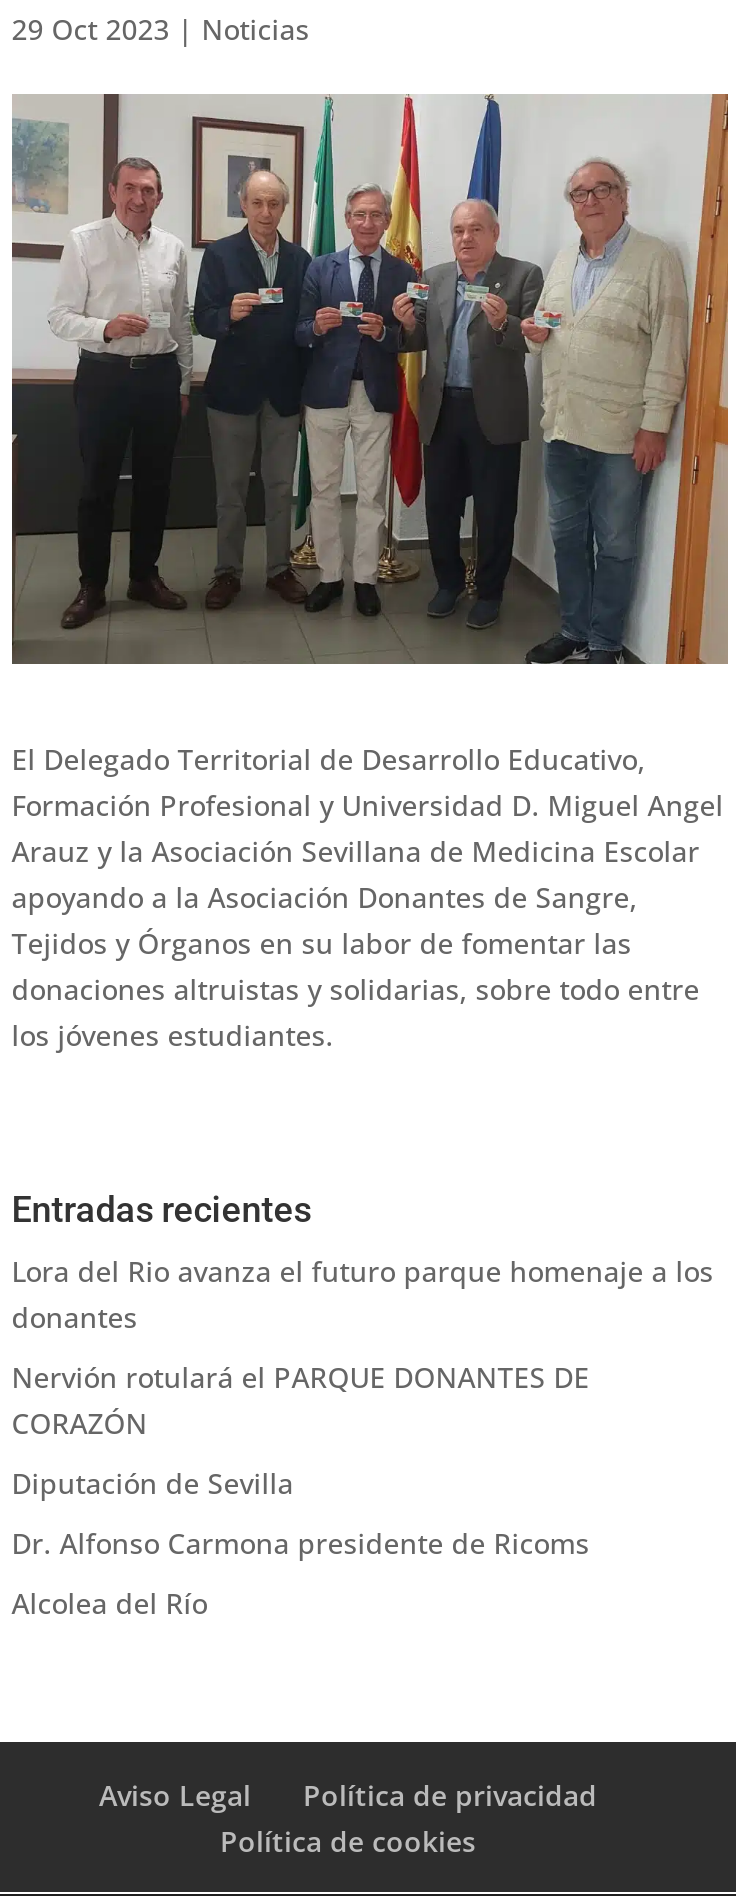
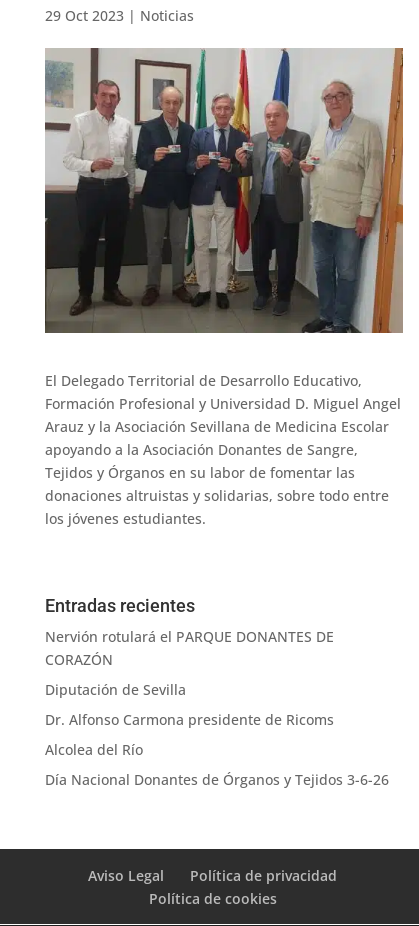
- Lora del Rio avanza el futuro parque homenaje a los
- donantes

moved up: Nervión rotulará el PARQUE DONANTES DE | CORAZÓN | Diputación de Sevilla | Dr. Alfonso Carmona presidente de Ricoms | Alcolea del Río

+ Día Nacional Donantes de Órganos y Tejidos 3-6-26
